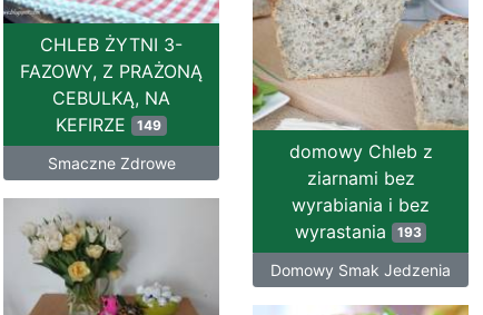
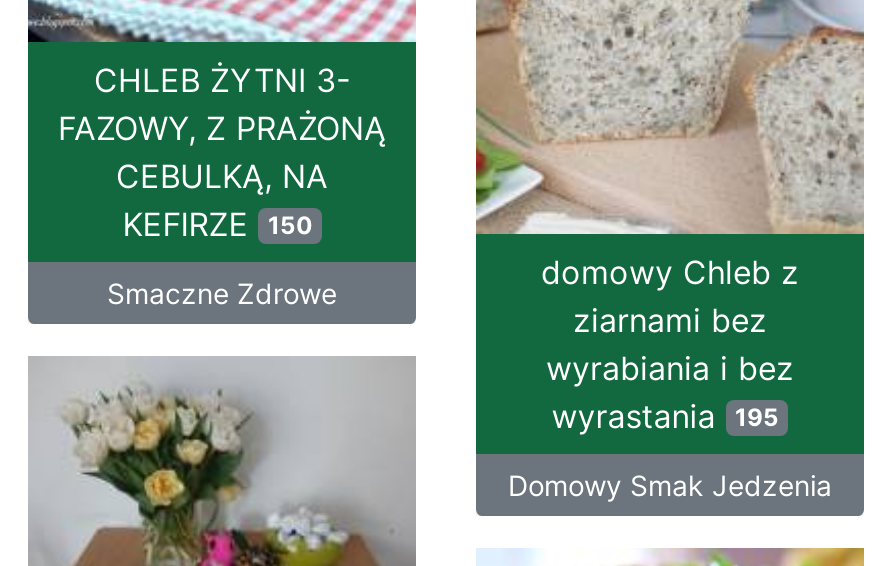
- KEFIRZE 149
+ KEFIRZE 150

- wyrastania 193
+ wyrastania 195
